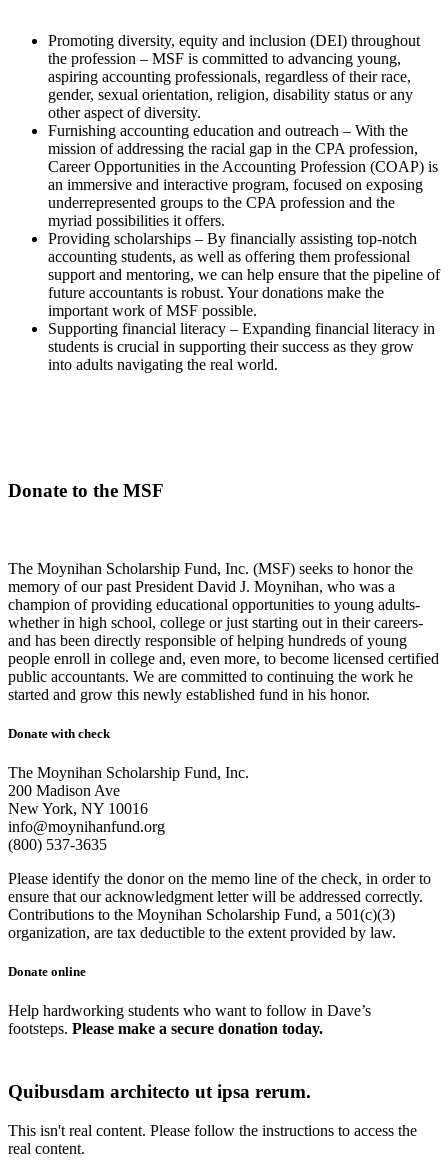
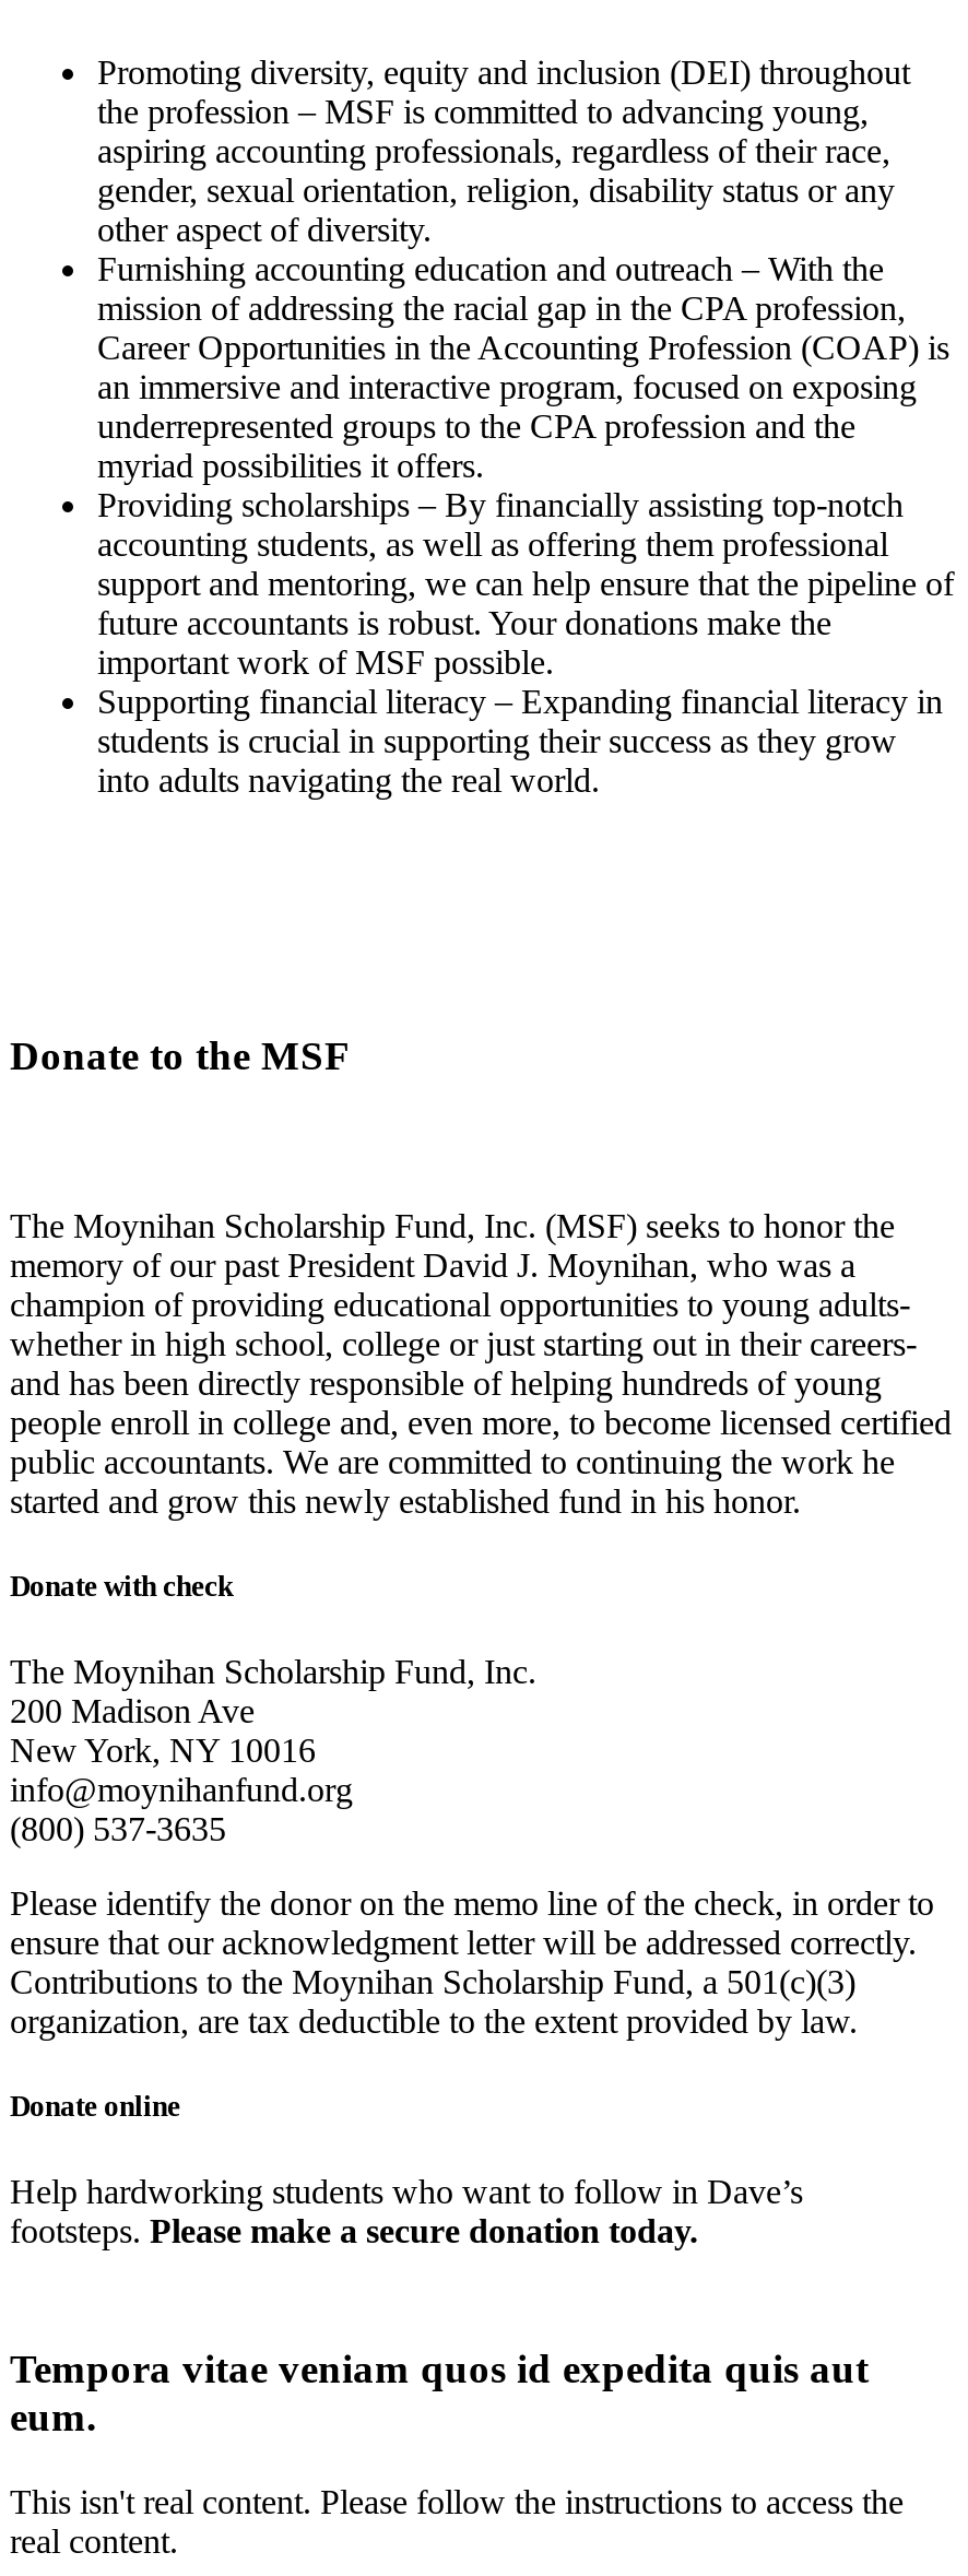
- Quibusdam architecto ut ipsa rerum.
+ Tempora vitae veniam quos id expedita quis aut
+ eum.
